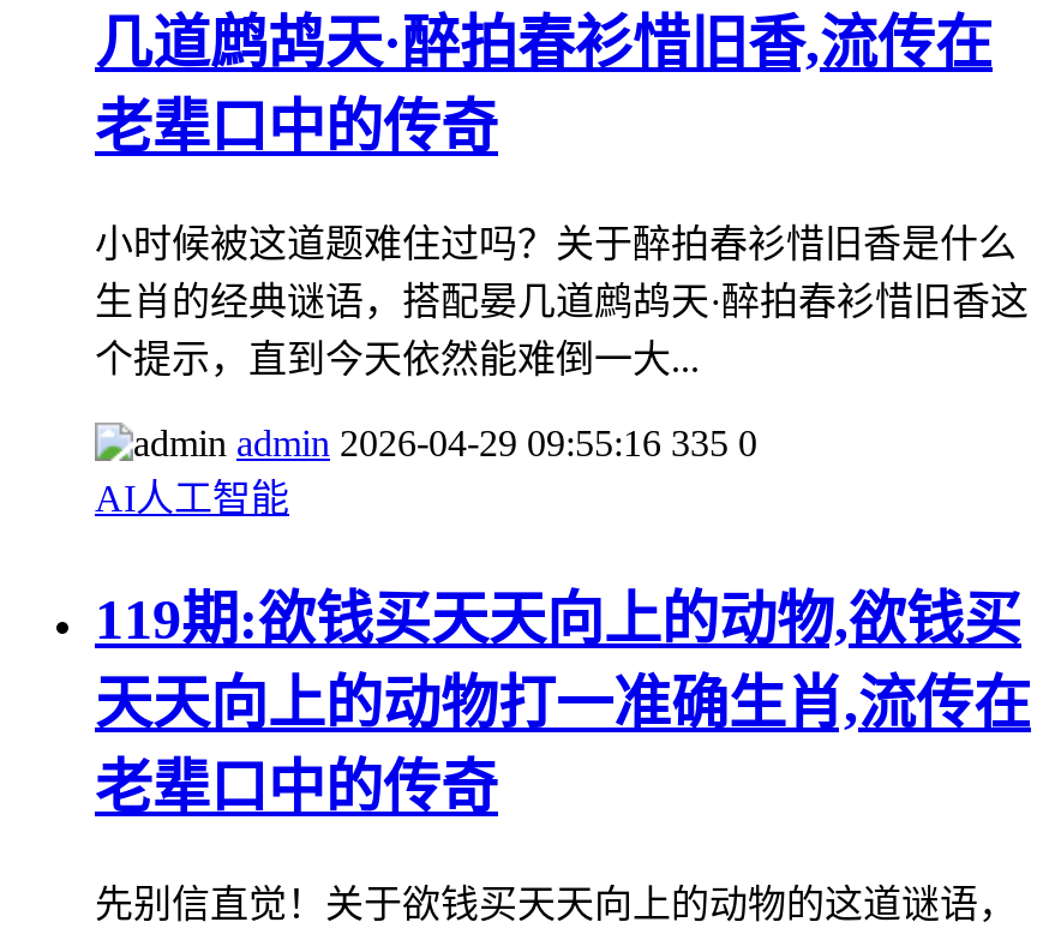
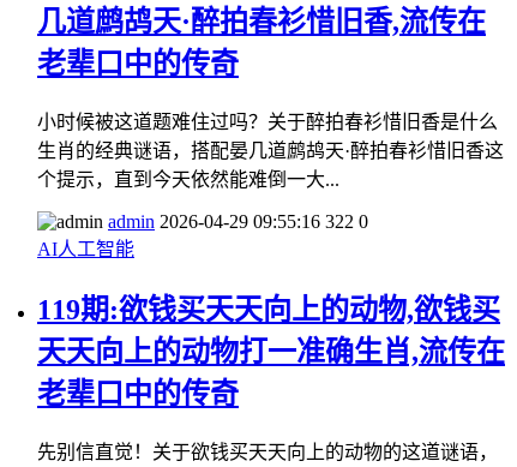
- admin 2026-04-29 09:55:16 335 0
+ admin 2026-04-29 09:55:16 322 0
